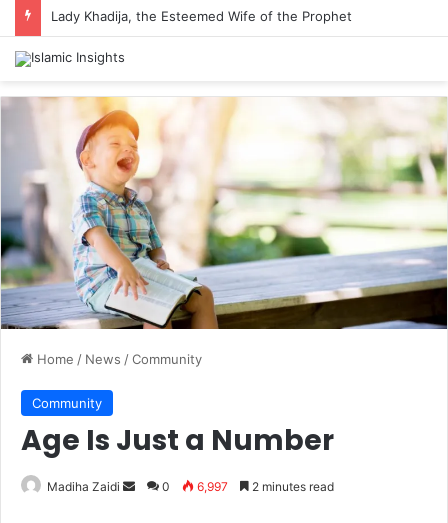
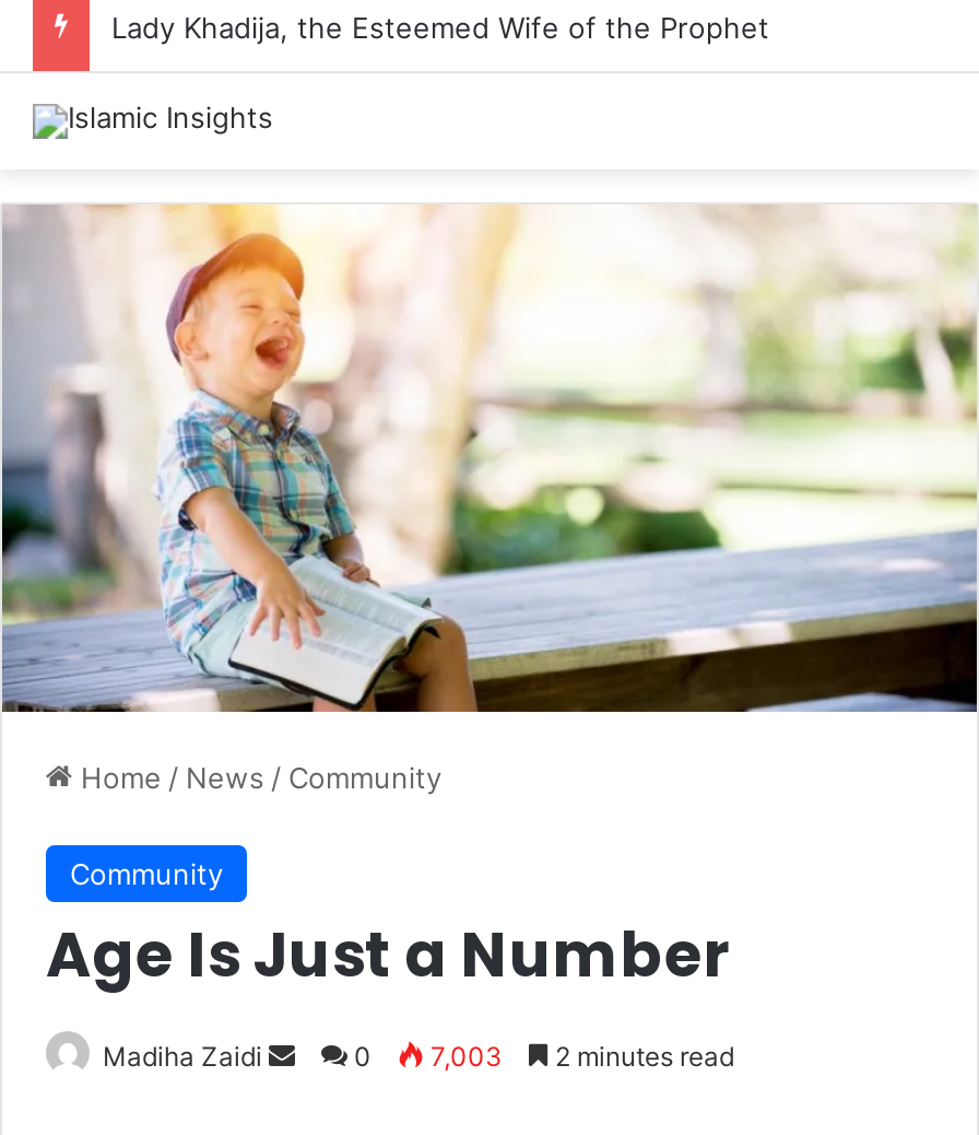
- 6,997
+ 7,003
